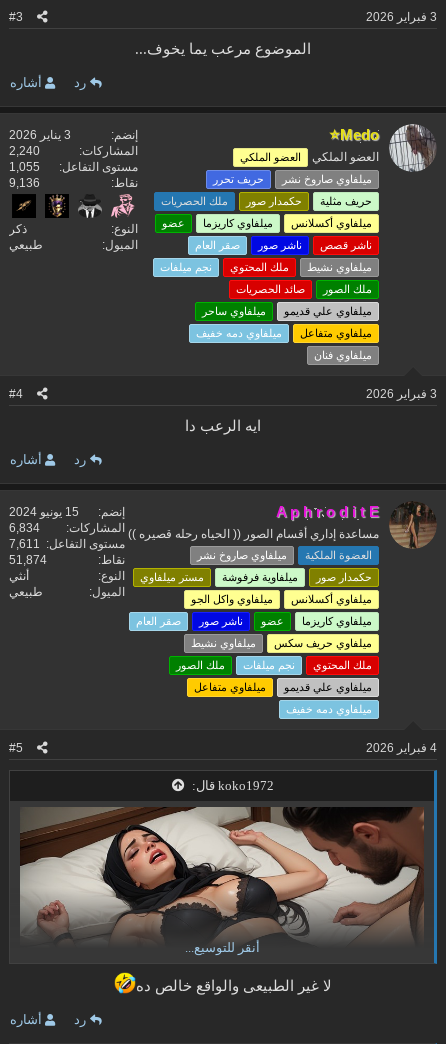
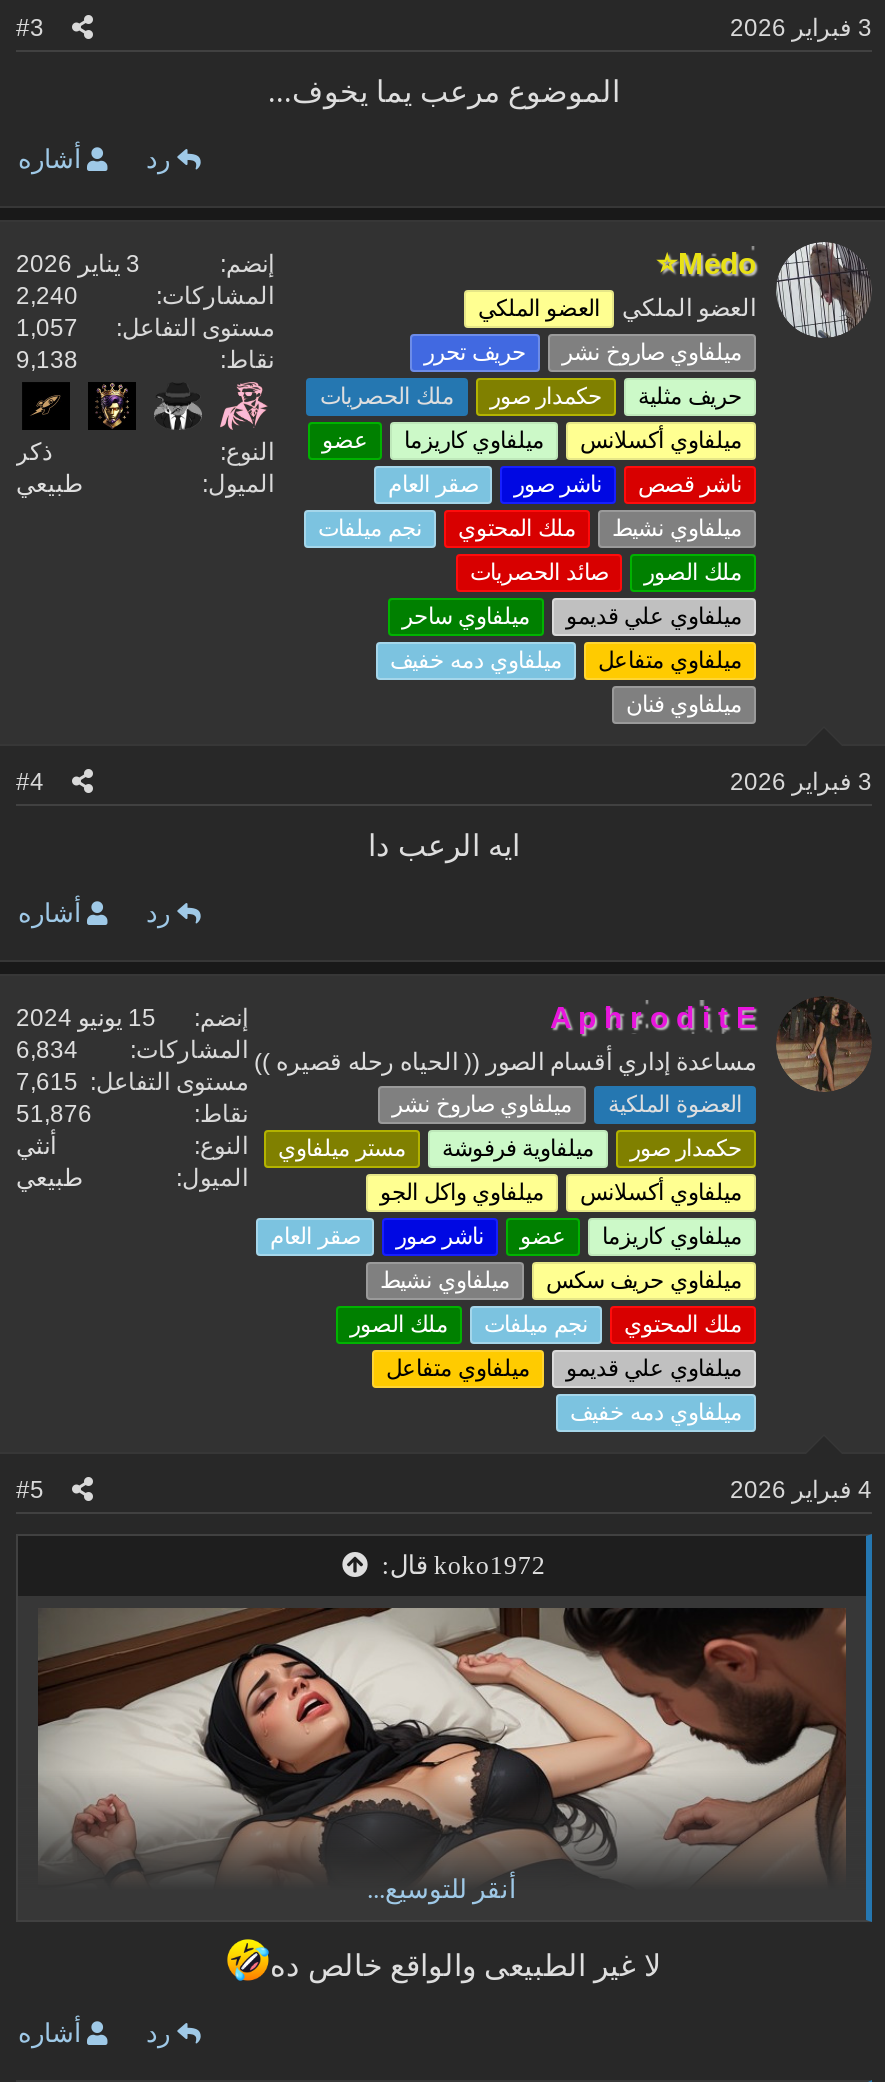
- مستوى التفاعل 1,055
+ مستوى التفاعل 1,057

- 9,136
+ 9,138

- مستوى التفاعل 7,611
+ مستوى التفاعل 7,615

- 51,874
+ 51,876
